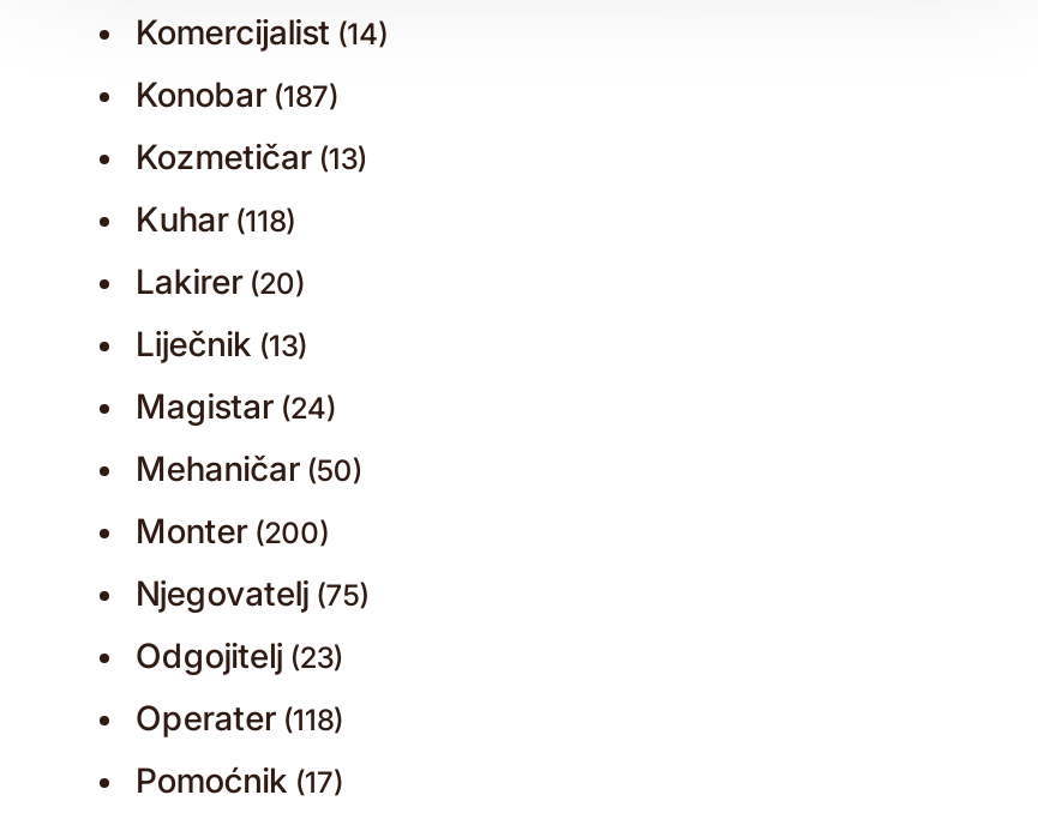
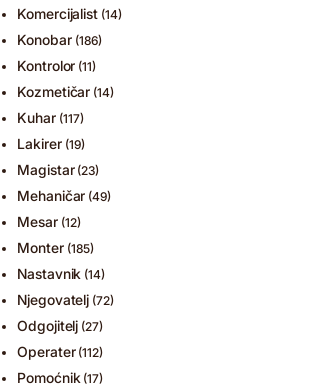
- Konobar (187)
- Kozmetičar (13)
- Kuhar (118)
- Lakirer (20)
- Liječnik (13)
- Magistar (24)
- Mehaničar (50)
- Monter (200)
- Njegovatelj (75)
- Odgojitelj (23)
- Operater (118)
+ Konobar (186)
+ Kontrolor (11)
+ Kozmetičar (14)
+ Kuhar (117)
+ Lakirer (19)
+ Magistar (23)
+ Mehaničar (49)
+ Mesar (12)
+ Monter (185)
+ Nastavnik (14)
+ Njegovatelj (72)
+ Odgojitelj (27)
+ Operater (112)
